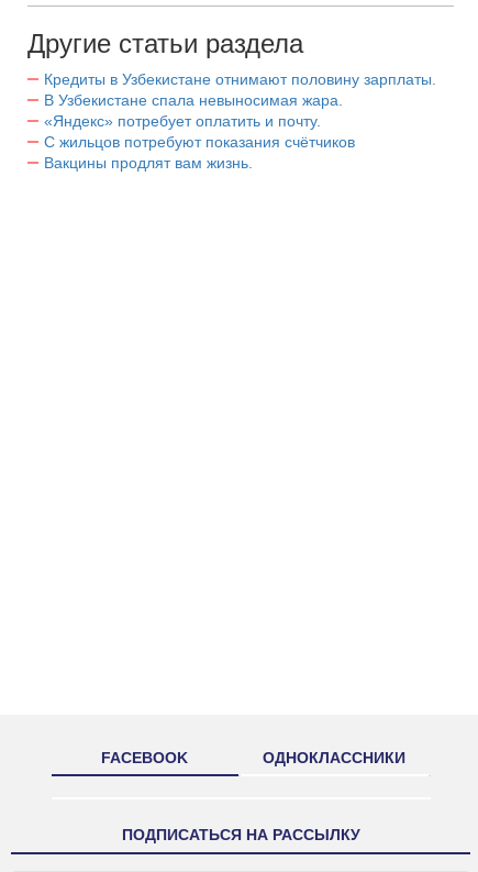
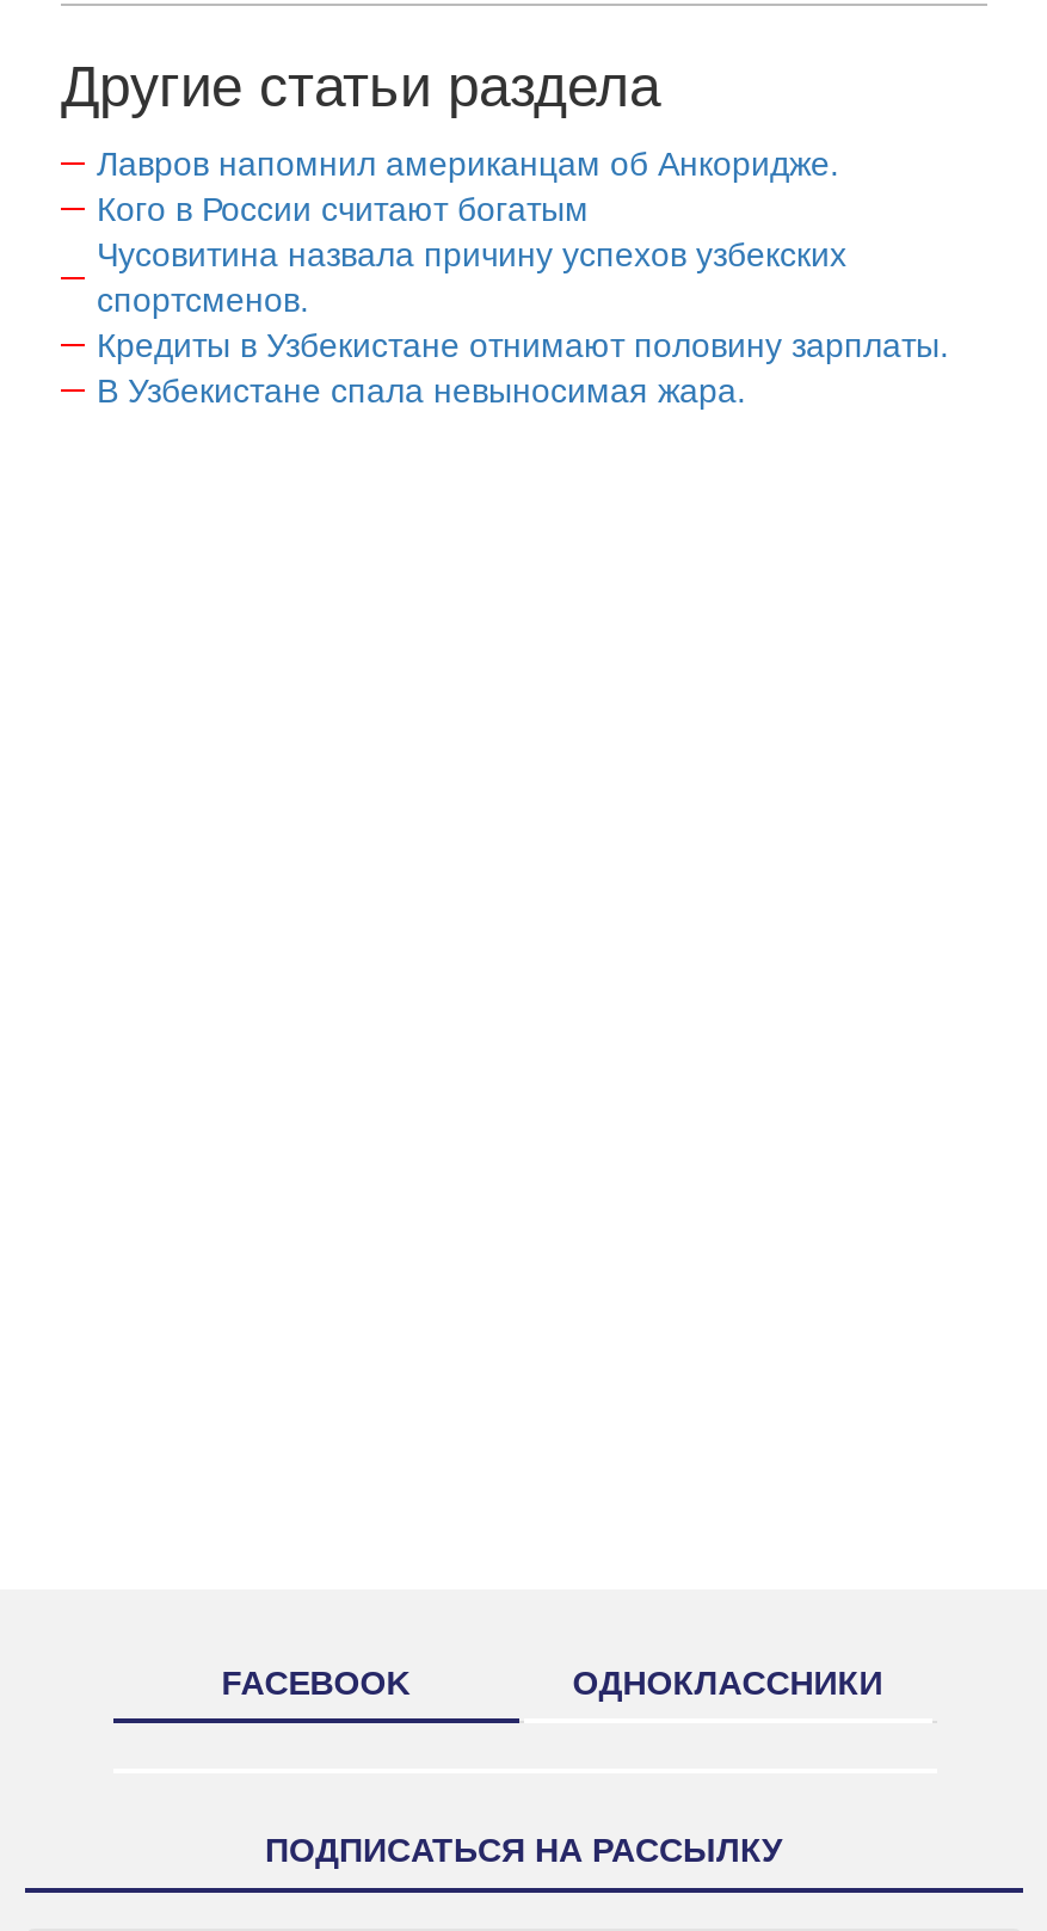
+ Лавров напомнил американцам об Анкоридже.
+ Кого в России считают богатым
+ Чусовитина назвала причину успехов узбекских
+ спортсменов.

moved down: Кредиты в Узбекистане отнимают половину зарплаты. | В Узбекистане спала невыносимая жара.

- «Яндекс» потребует оплатить и почту.
- С жильцов потребуют показания счётчиков
- Вакцины продлят вам жизнь.
